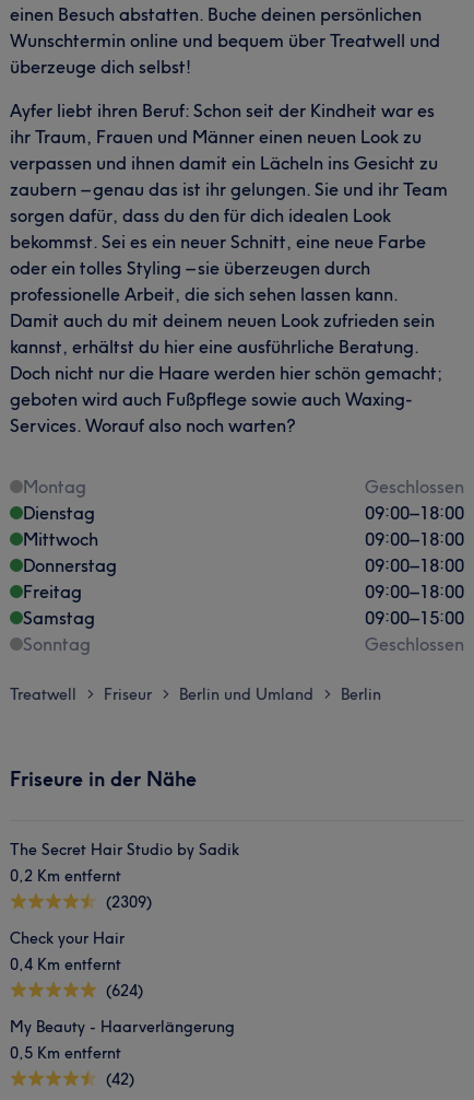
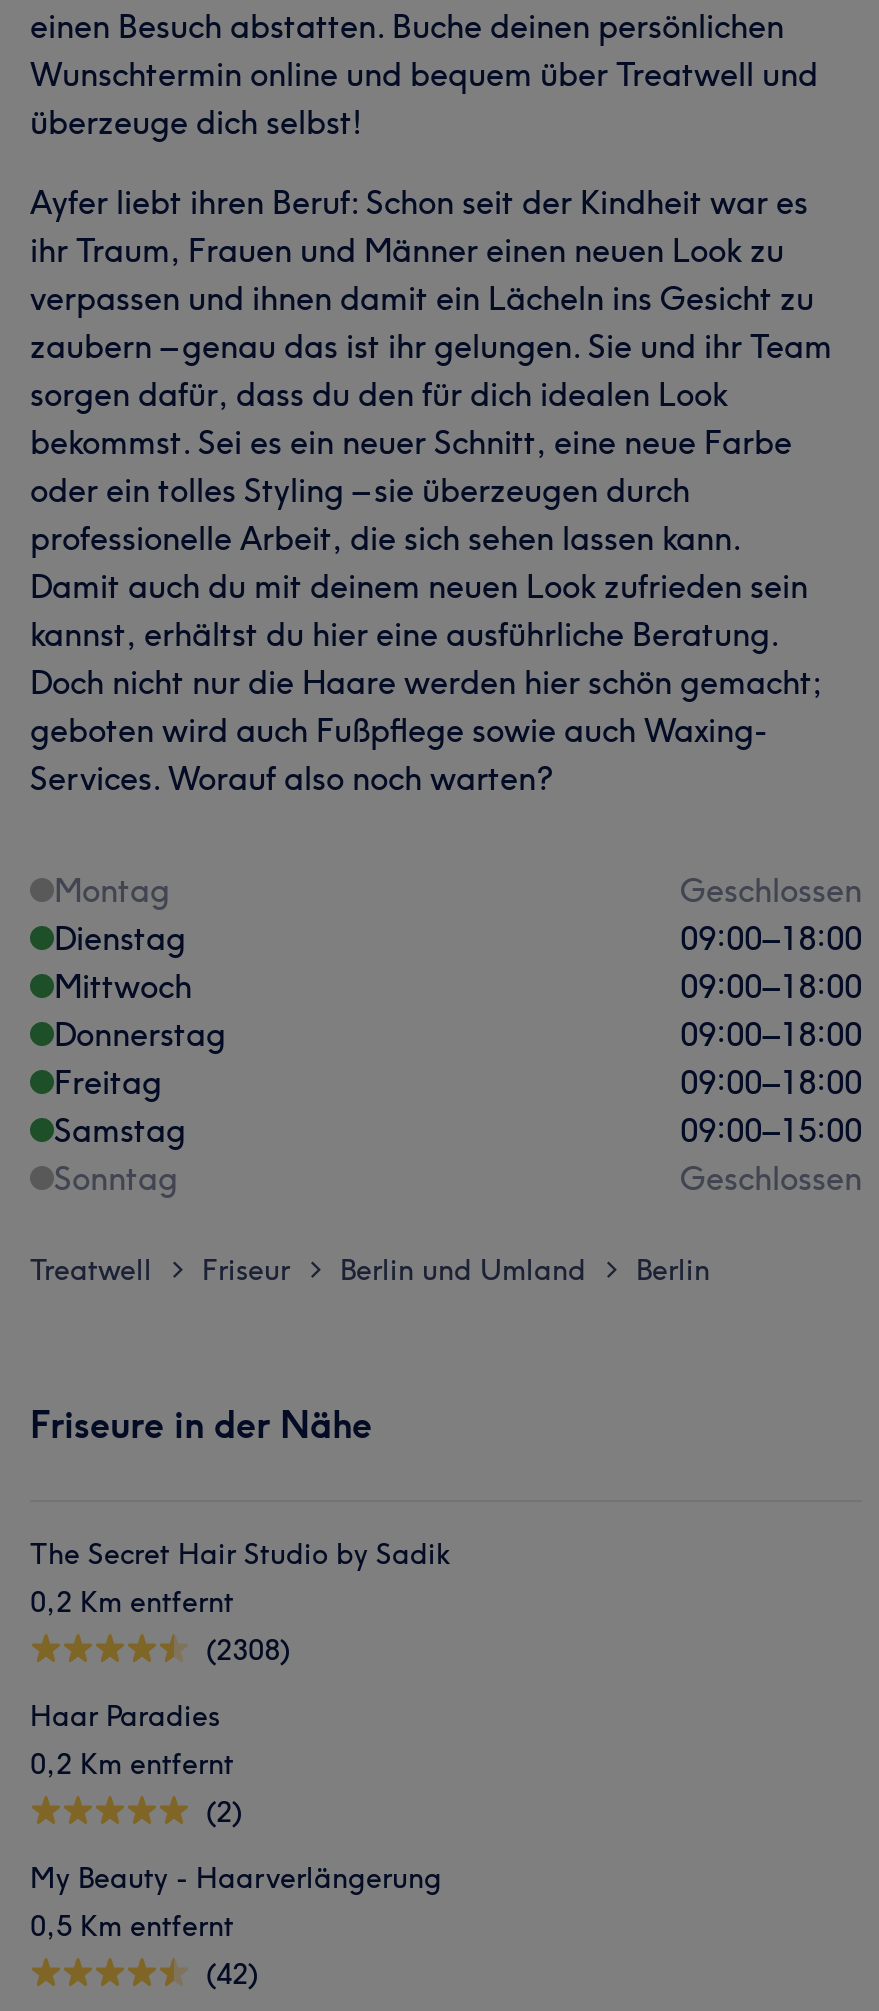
- (2309)
+ (2308)

- Check your Hair
- 0,4 Km entfernt
- (624)
+ Haar Paradies
+ 0,2 Km entfernt
+ (2)
